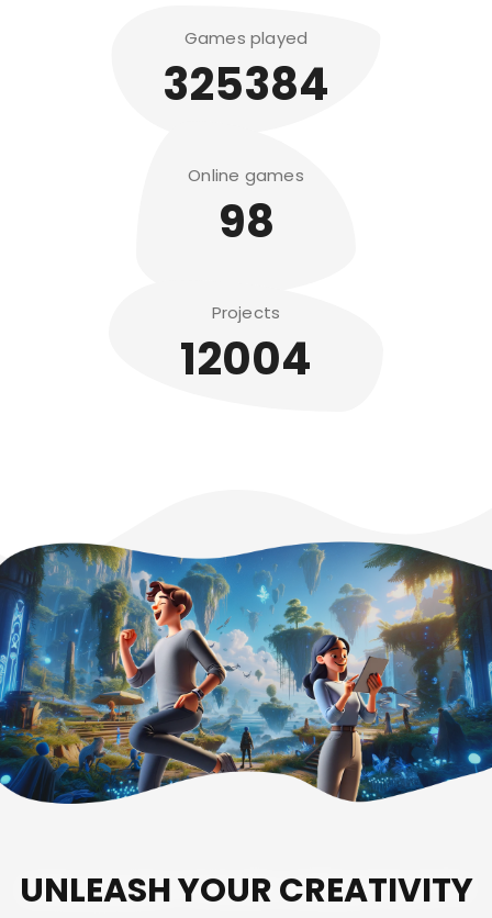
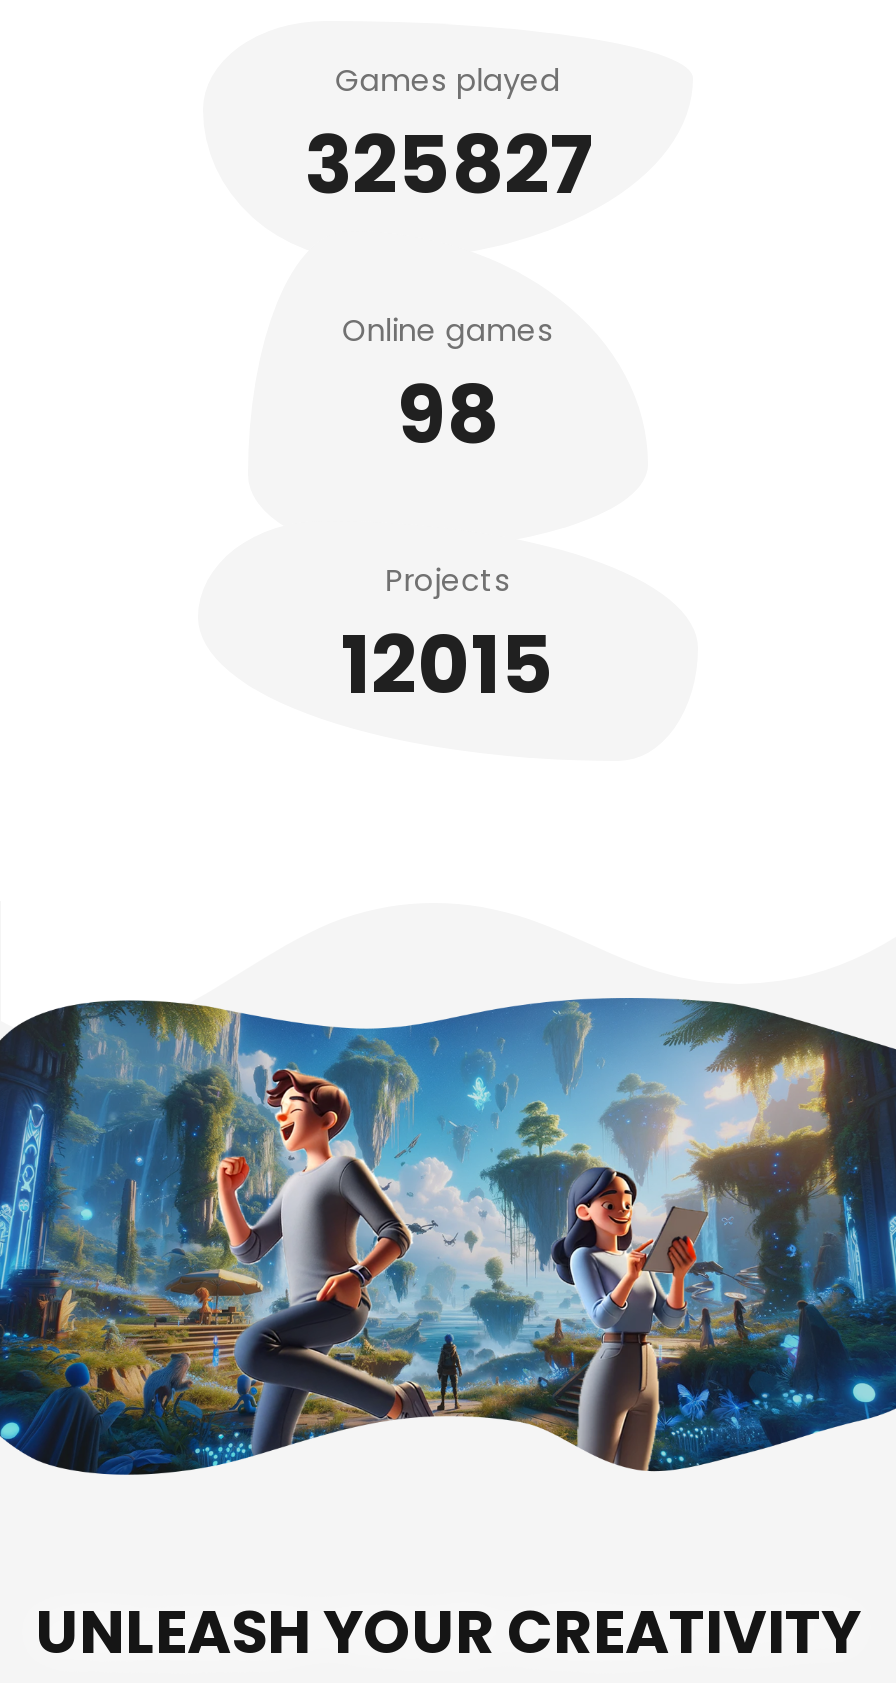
- 325384
+ 325827

- 12004
+ 12015
